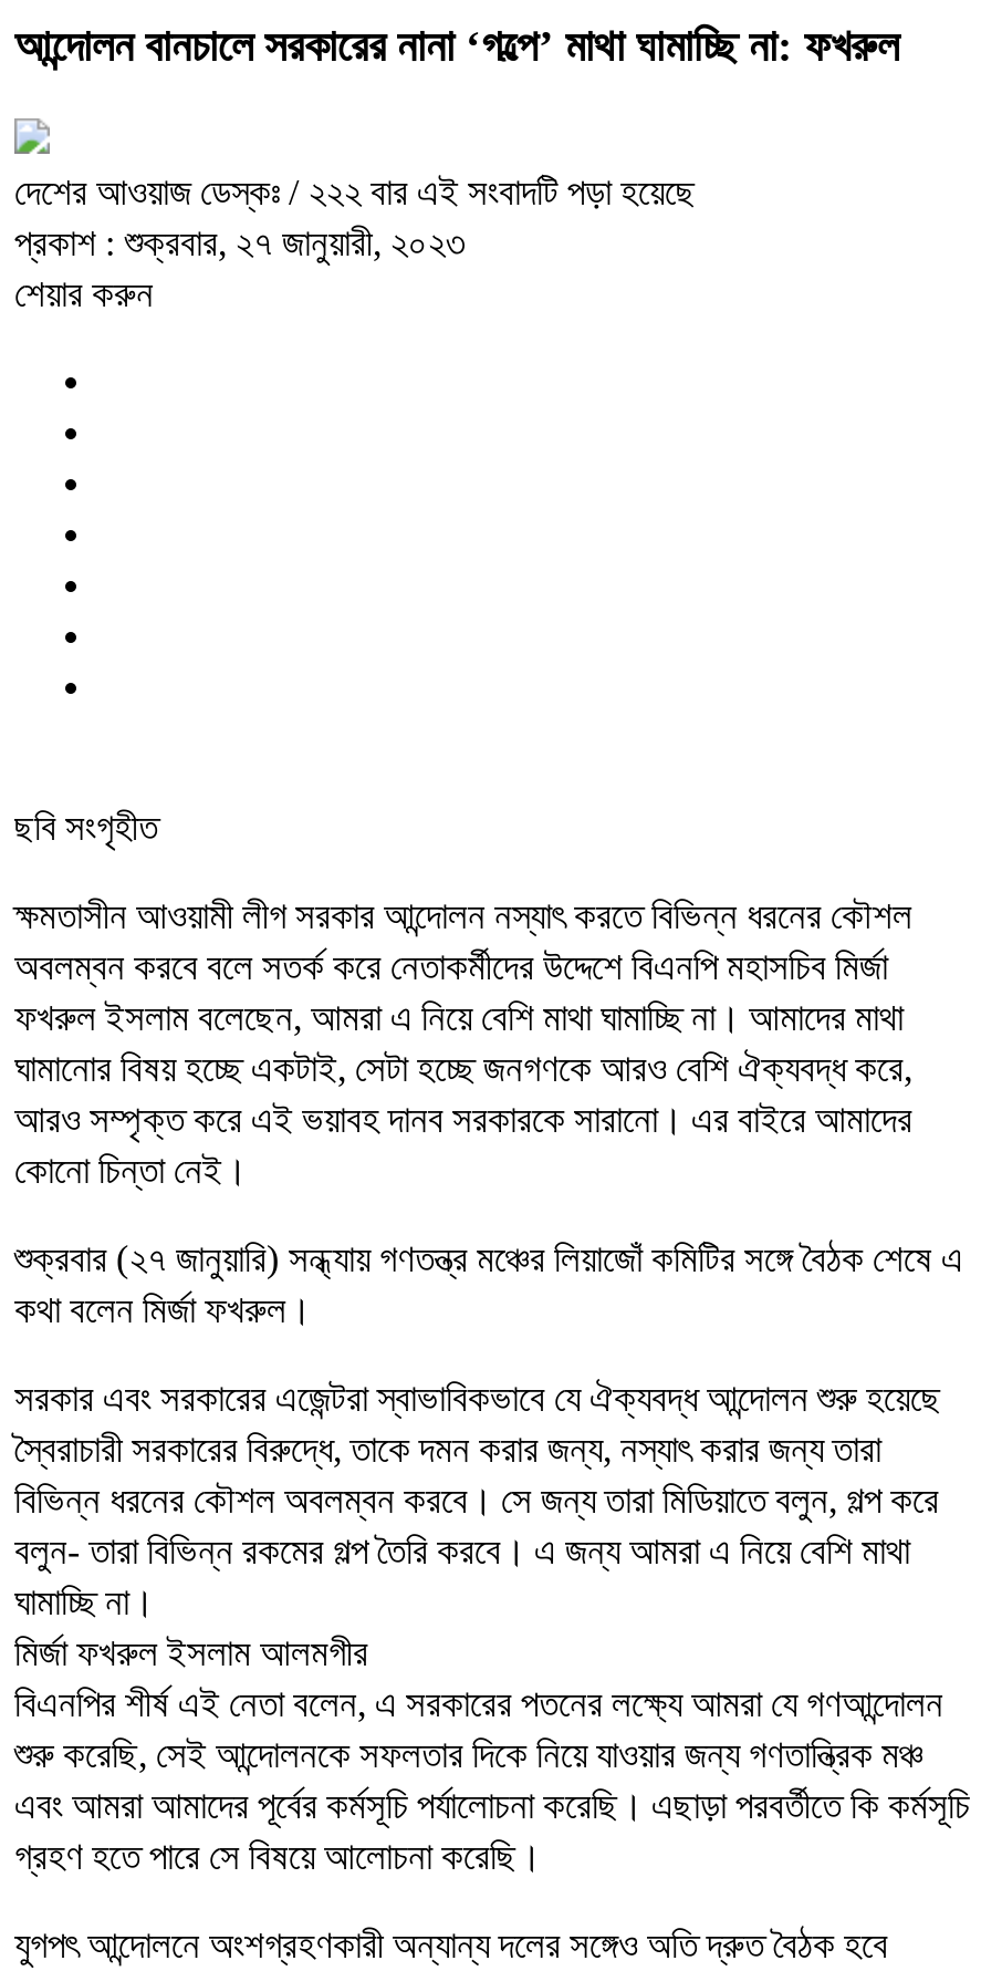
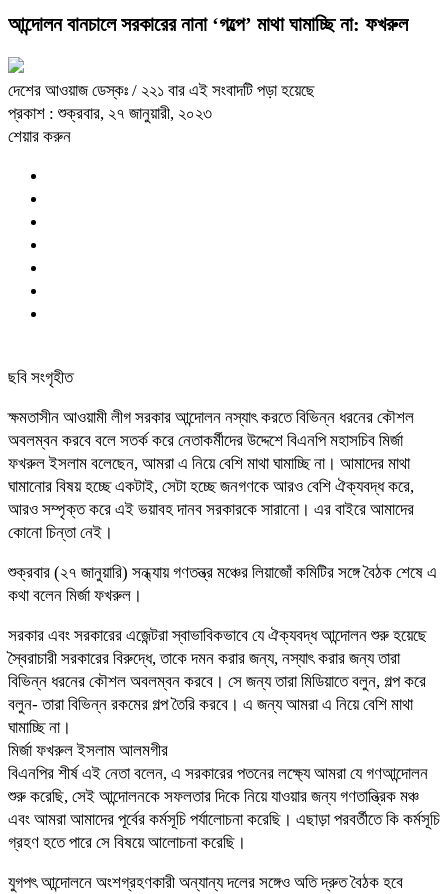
- দেশের আওয়াজ ডেস্কঃ / ২২২ বার এই সংবাদটি পড়া হয়েছে
+ দেশের আওয়াজ ডেস্কঃ / ২২১ বার এই সংবাদটি পড়া হয়েছে
